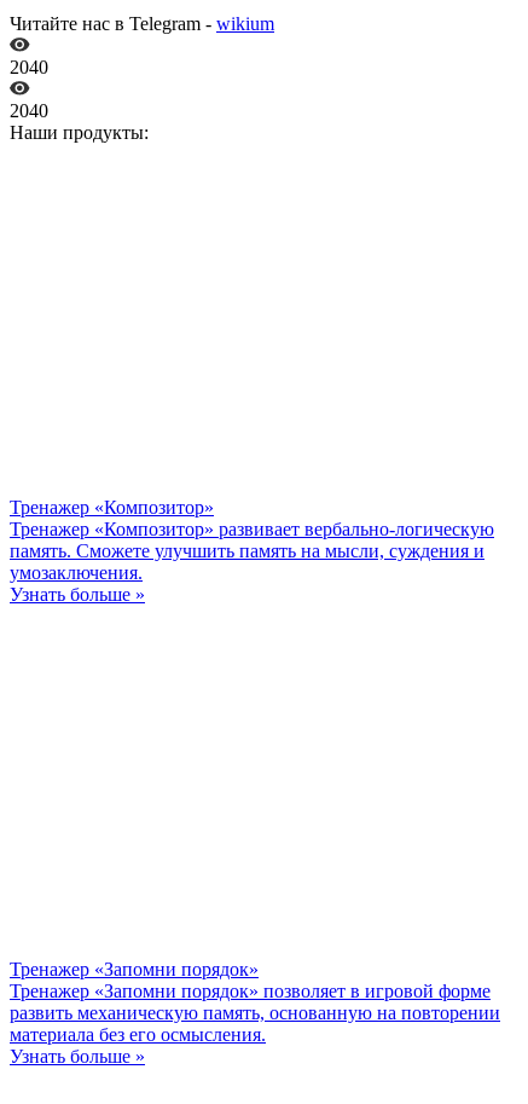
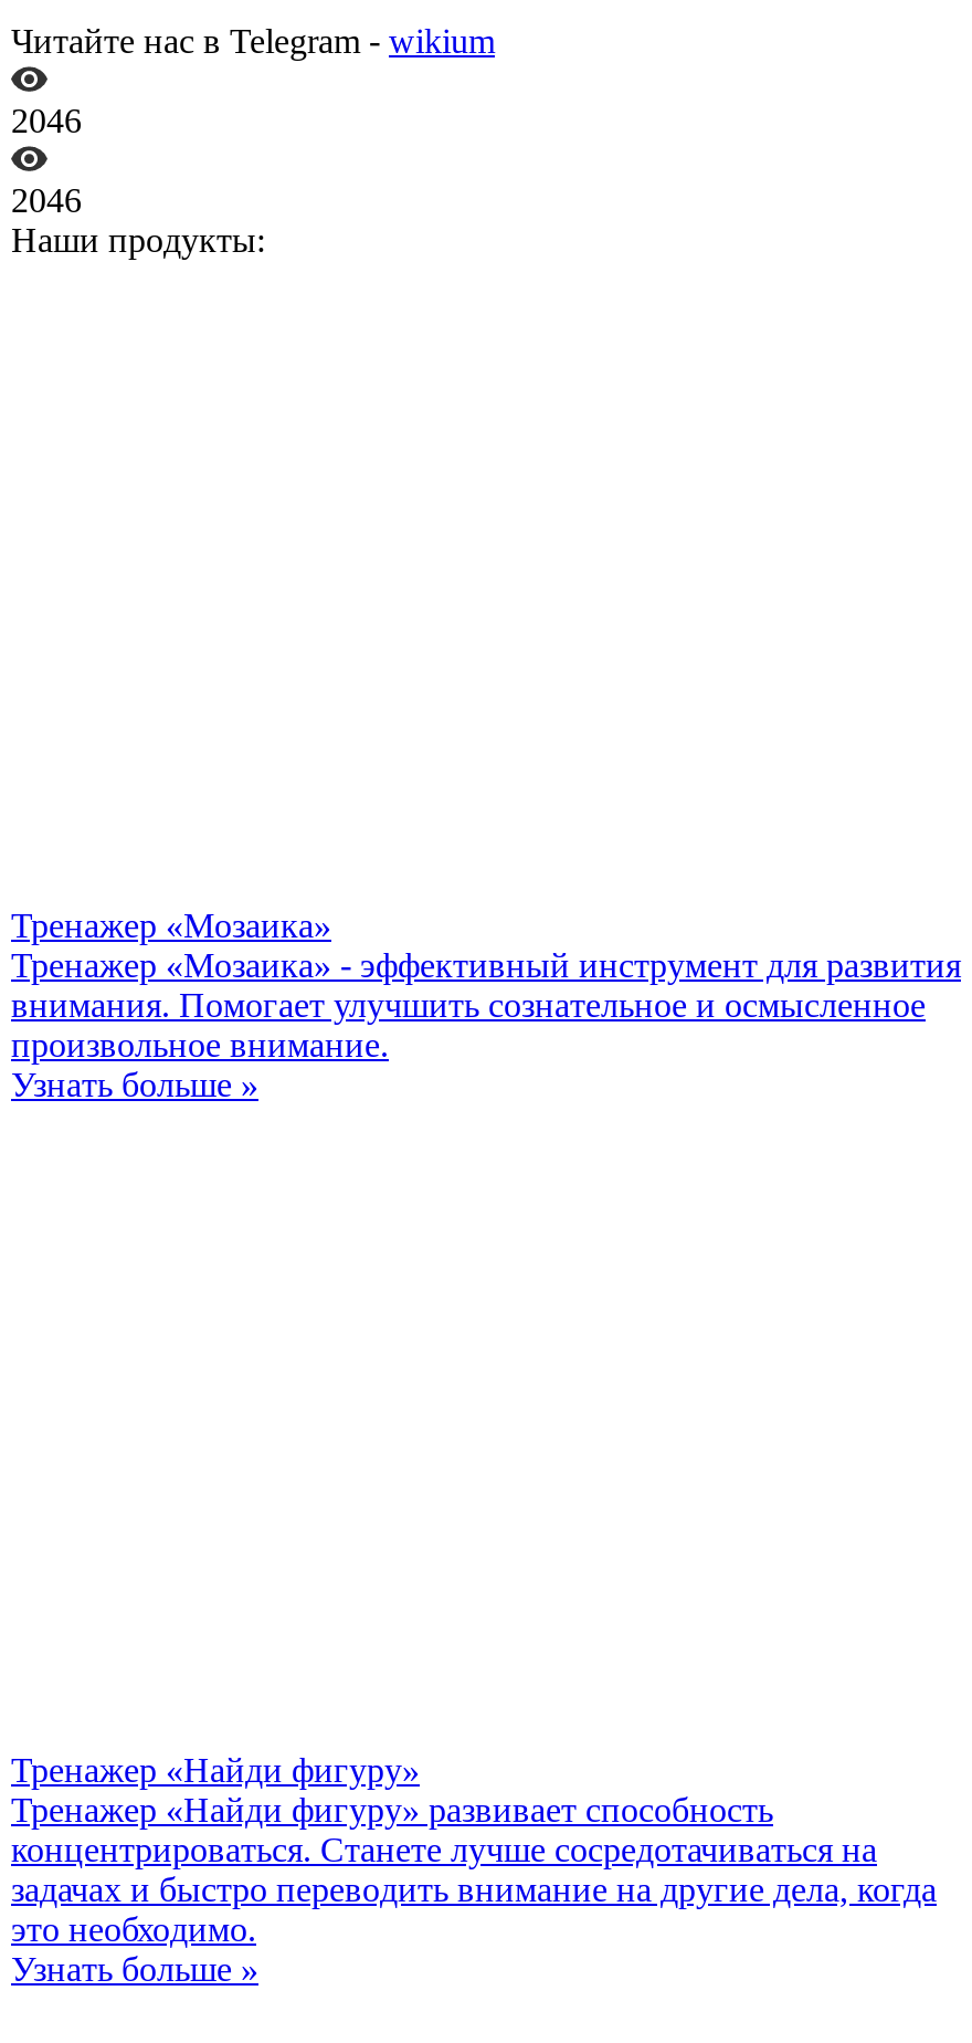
- 2040
+ 2046

- 2040
+ 2046

- Тренажер «Композитор»
- Тренажер «Композитор» развивает вербально-логическую
- память. Сможете улучшить память на мысли, суждения и
- умозаключения.
+ Тренажер «Мозаика»
+ Тренажер «Мозаика» - эффективный инструмент для развития
+ внимания. Помогает улучшить сознательное и осмысленное
+ произвольное внимание.

- Тренажер «Запомни порядок»
- Тренажер «Запомни порядок» позволяет в игровой форме
- развить механическую память, основанную на повторении
- материала без его осмысления.
+ Тренажер «Найди фигуру»
+ Тренажер «Найди фигуру» развивает способность
+ концентрироваться. Станете лучше сосредотачиваться на
+ задачах и быстро переводить внимание на другие дела, когда
+ это необходимо.
